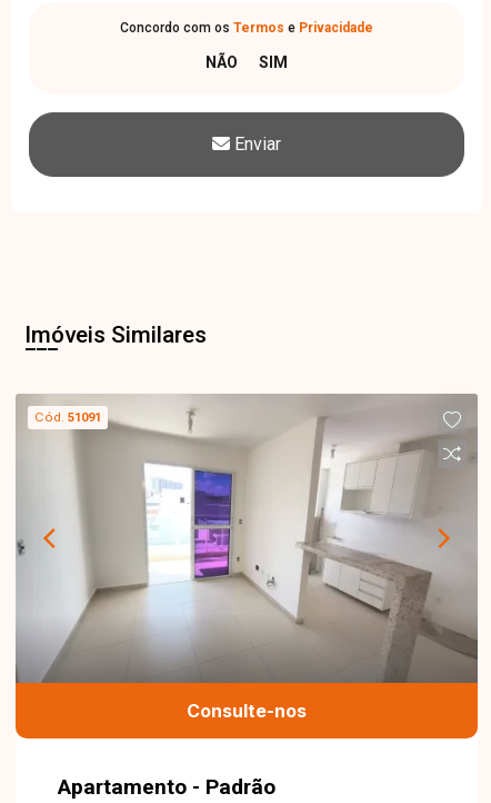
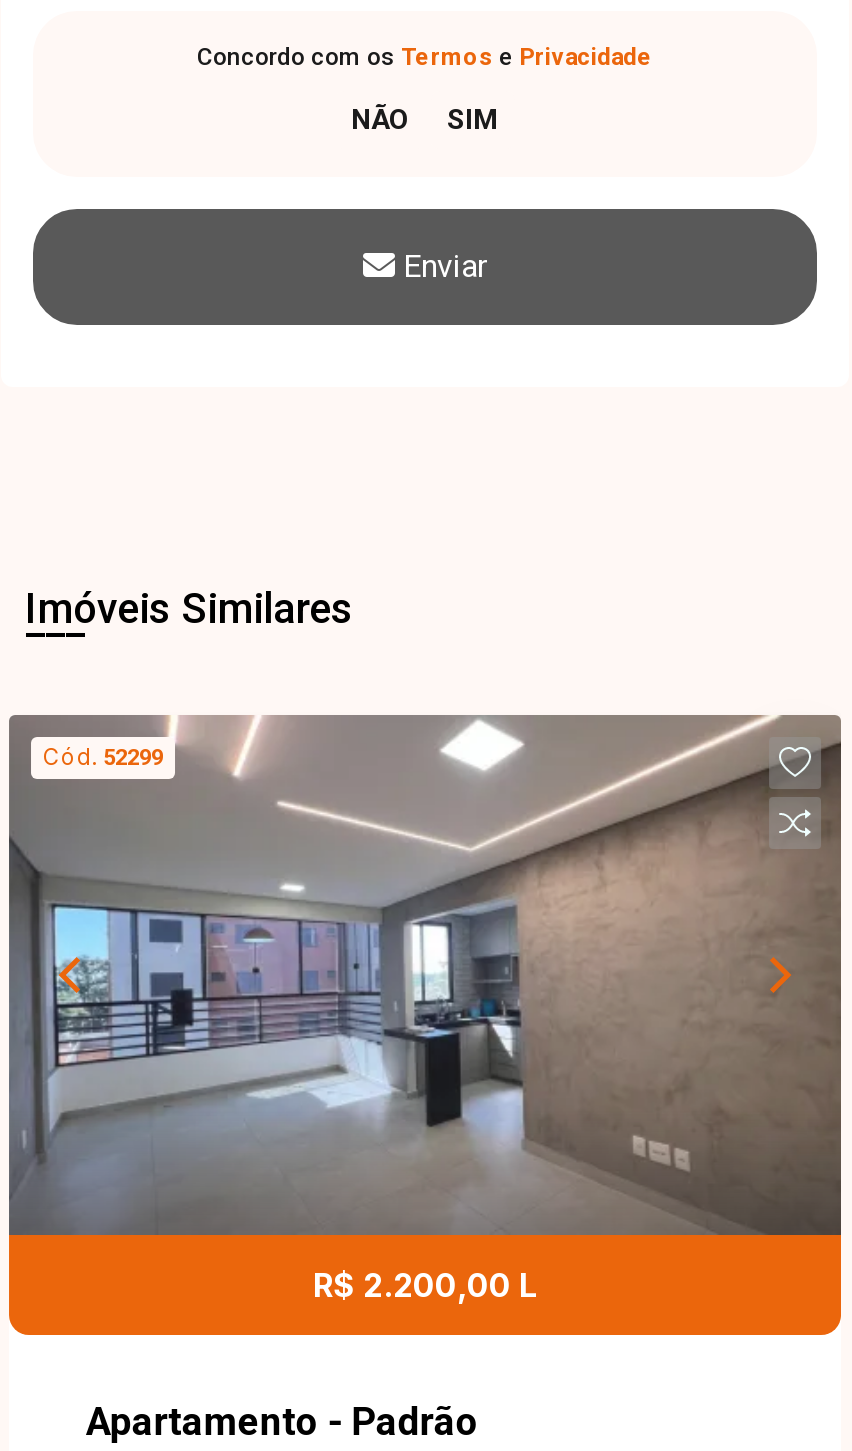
- [image]
- Cód. 51091
+ [image]
+ Cód. 52299

- Consulte-nos
+ R$ 2.200,00 L
